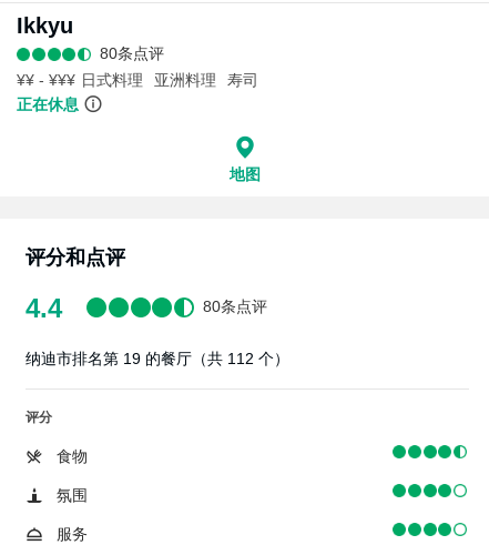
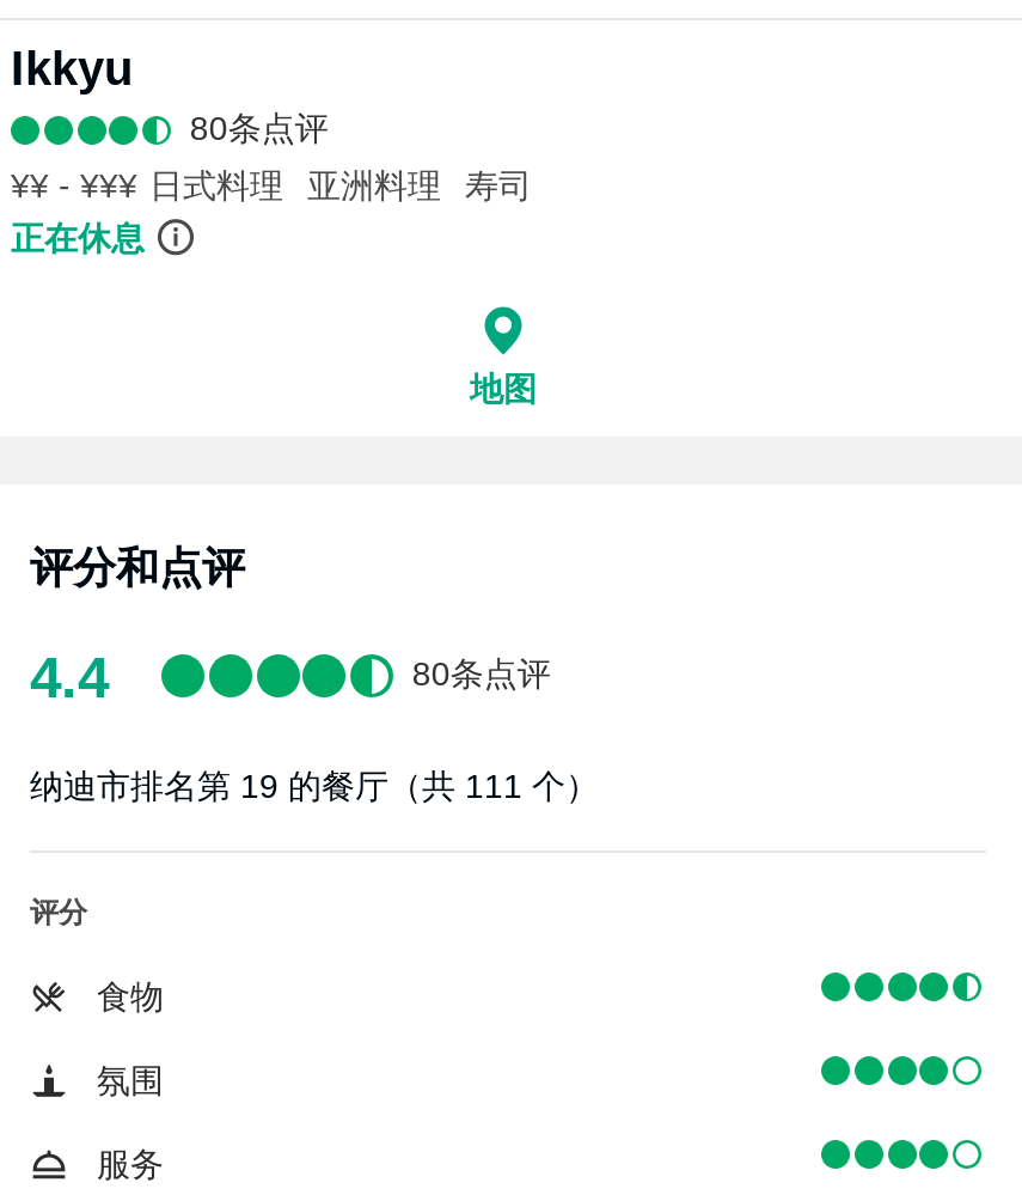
- 纳迪市排名第 19 的餐厅（共 112 个）
+ 纳迪市排名第 19 的餐厅（共 111 个）
